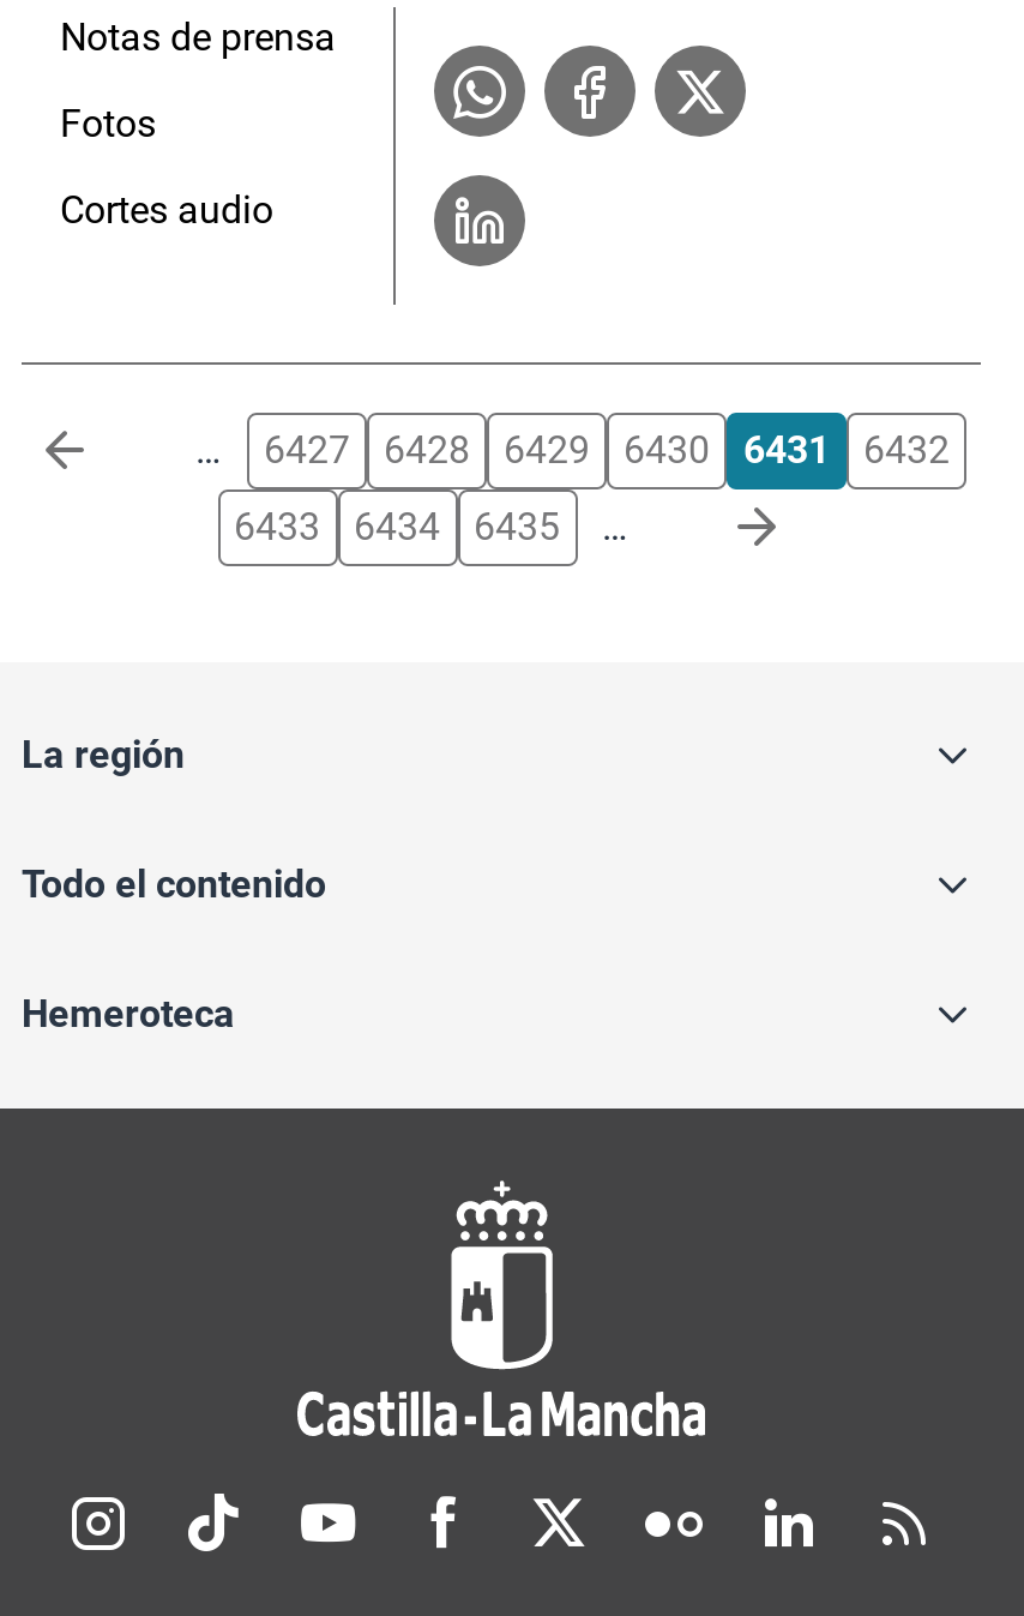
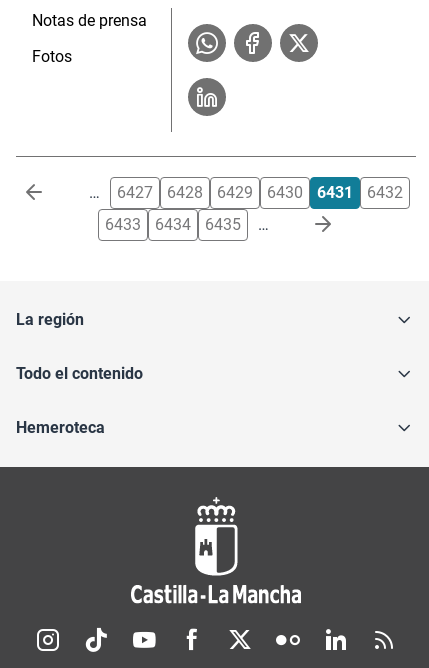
- Cortes audio
